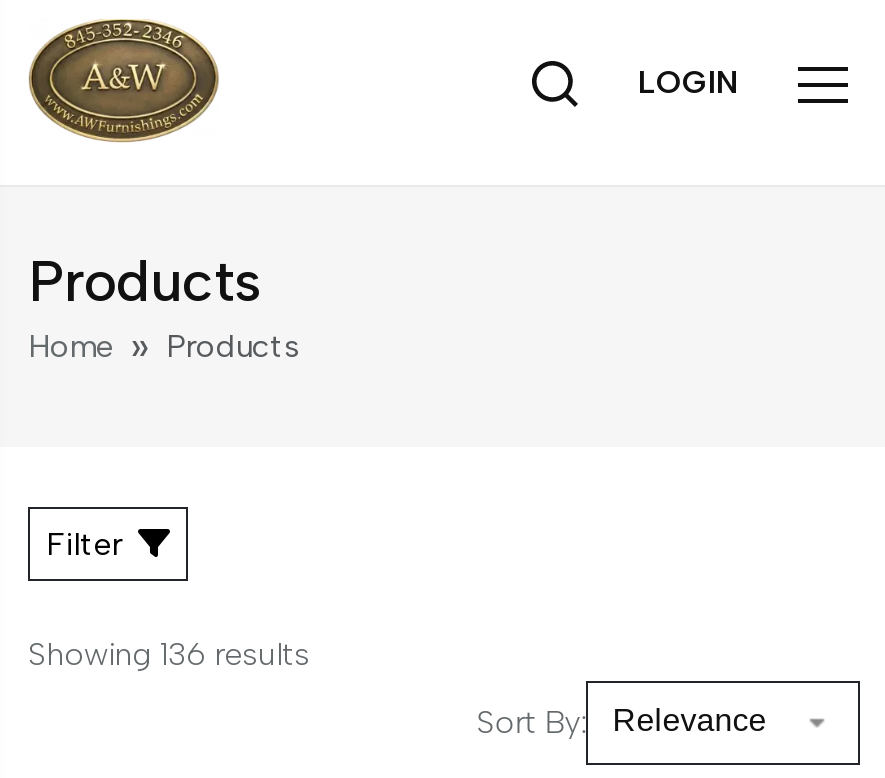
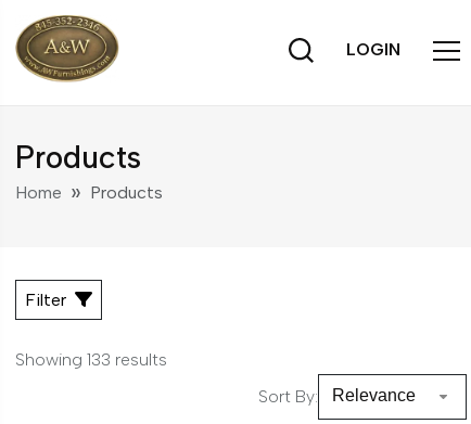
- Showing 136 results
+ Showing 133 results
